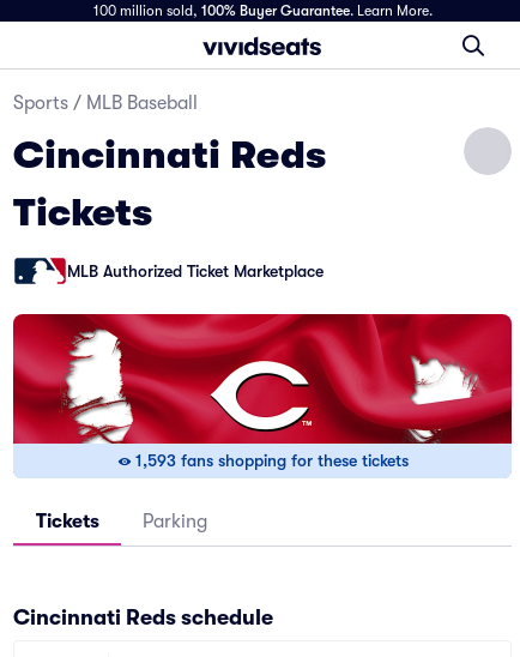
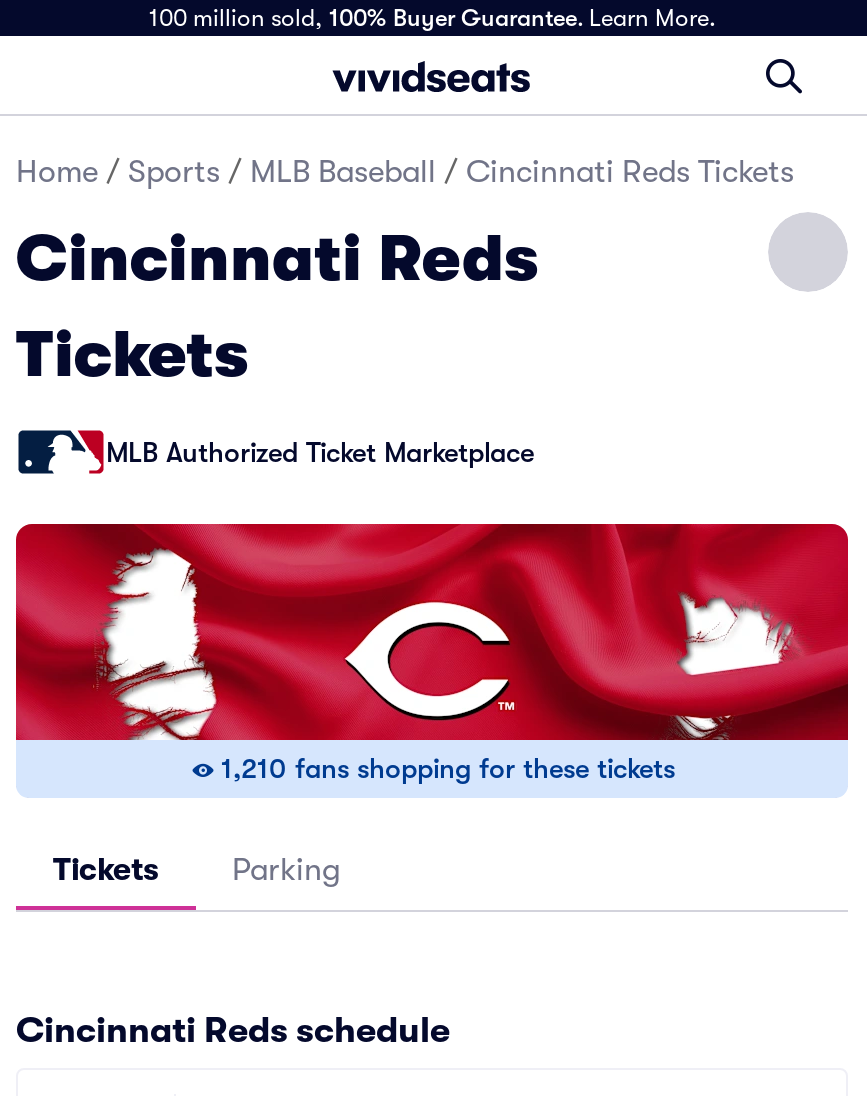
- Sports / MLB Baseball
+ Home / Sports / MLB Baseball / Cincinnati Reds Tickets

- 1,593 fans shopping for these tickets
+ 1,210 fans shopping for these tickets
